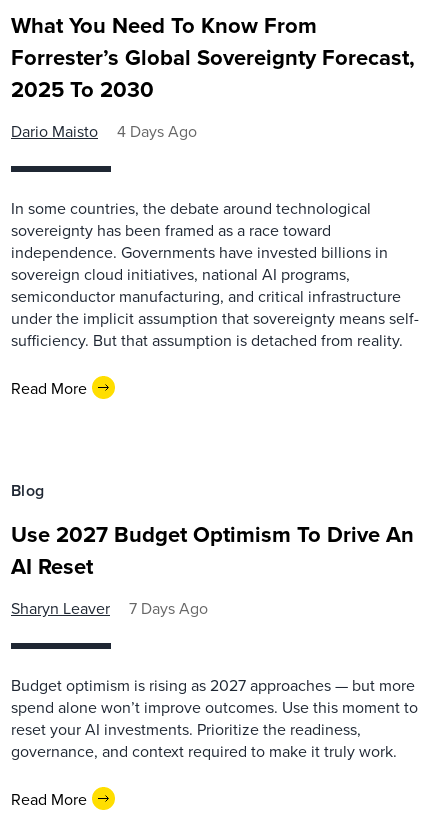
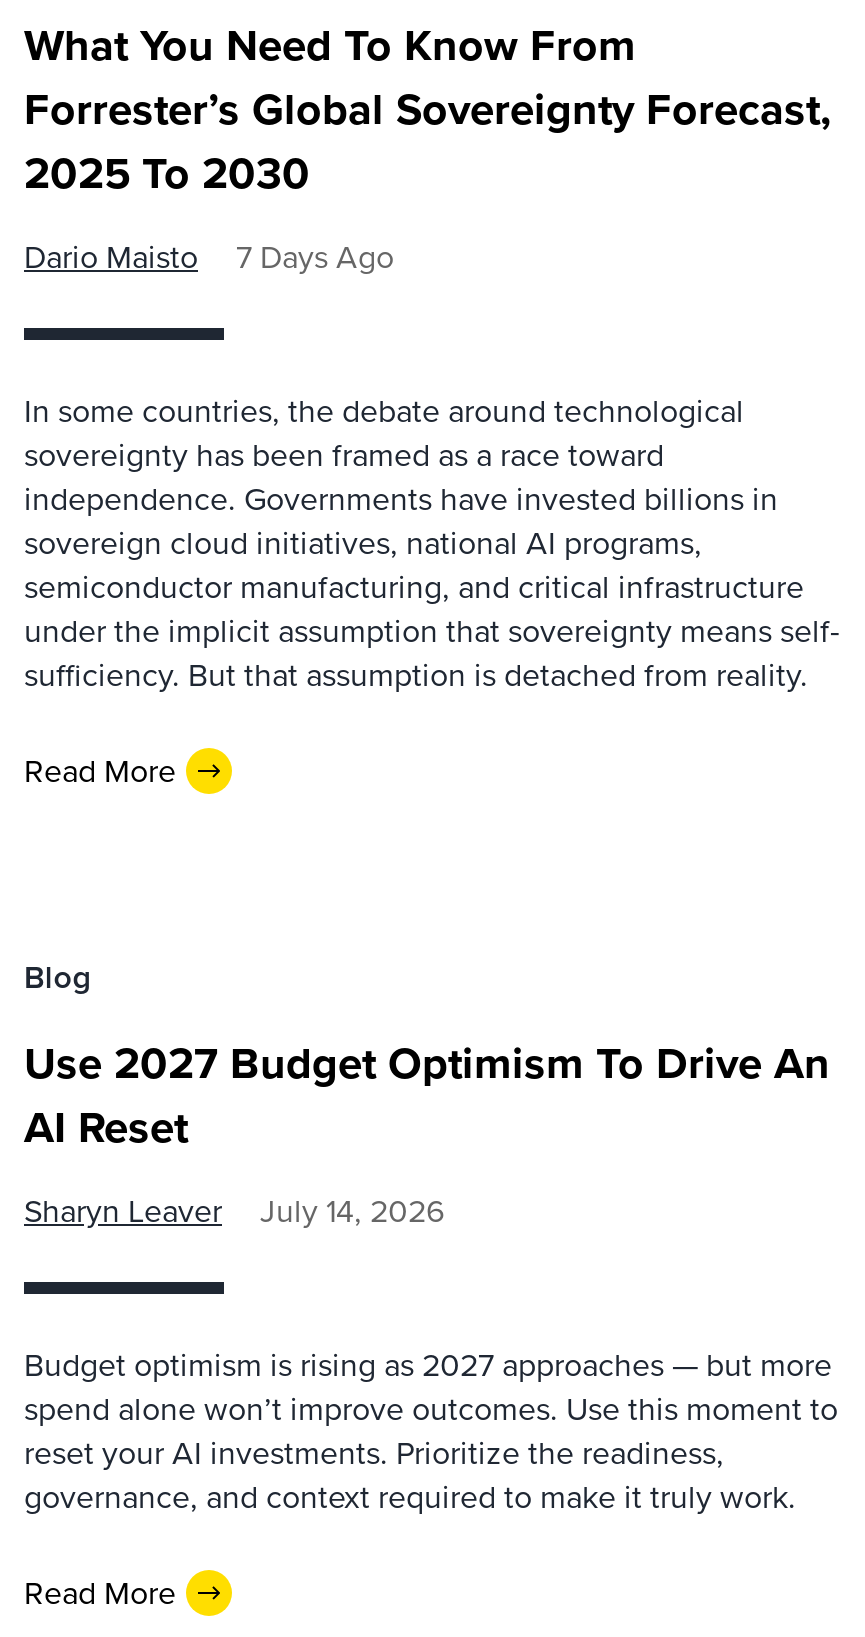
- Dario Maisto 4 Days Ago
+ Dario Maisto 7 Days Ago

- Sharyn Leaver 7 Days Ago
+ Sharyn Leaver July 14, 2026
